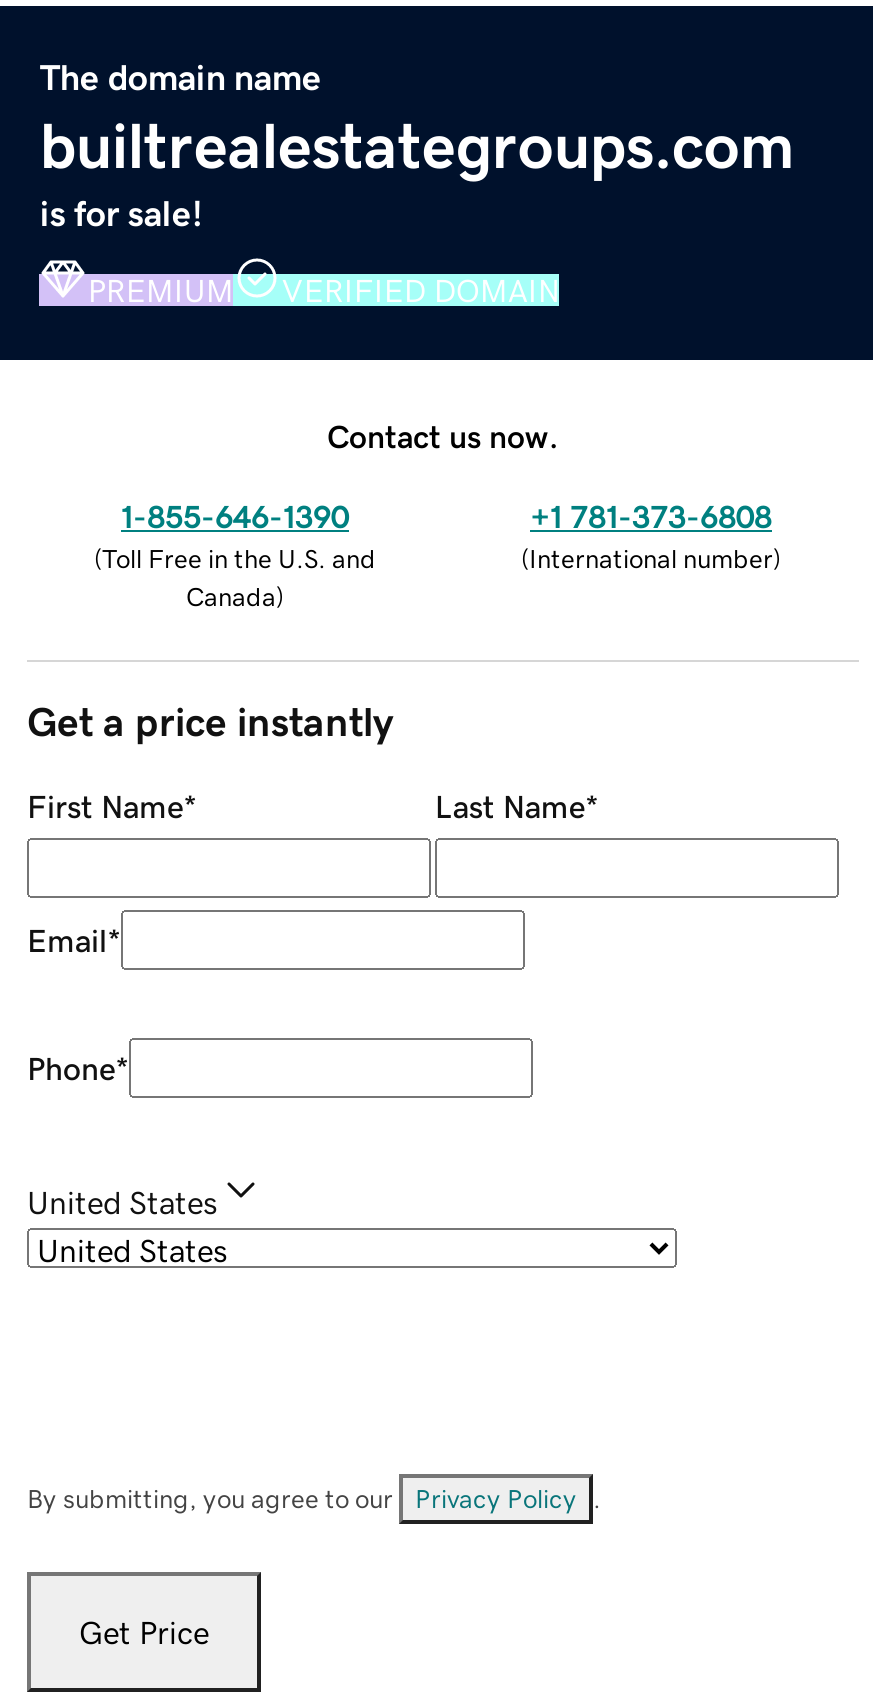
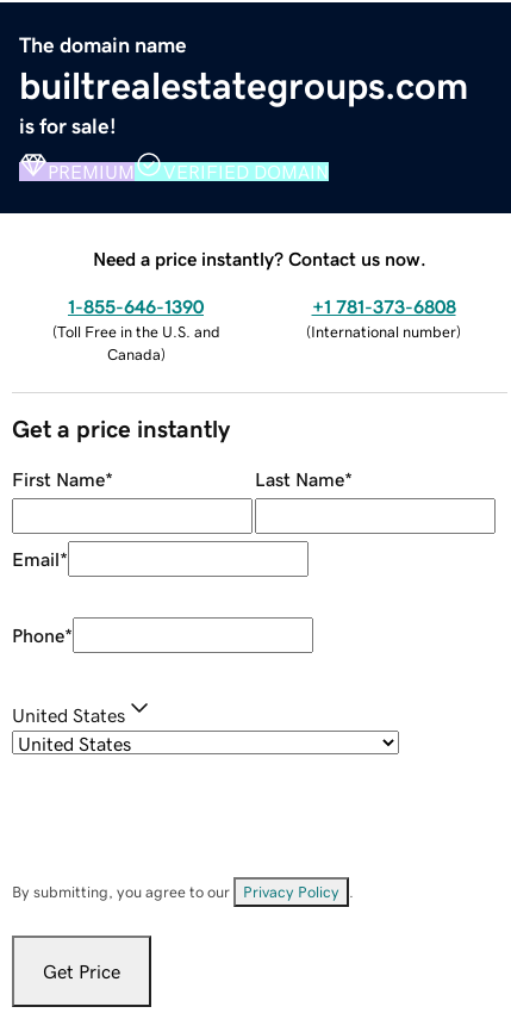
- Contact us now.
+ Need a price instantly? Contact us now.
